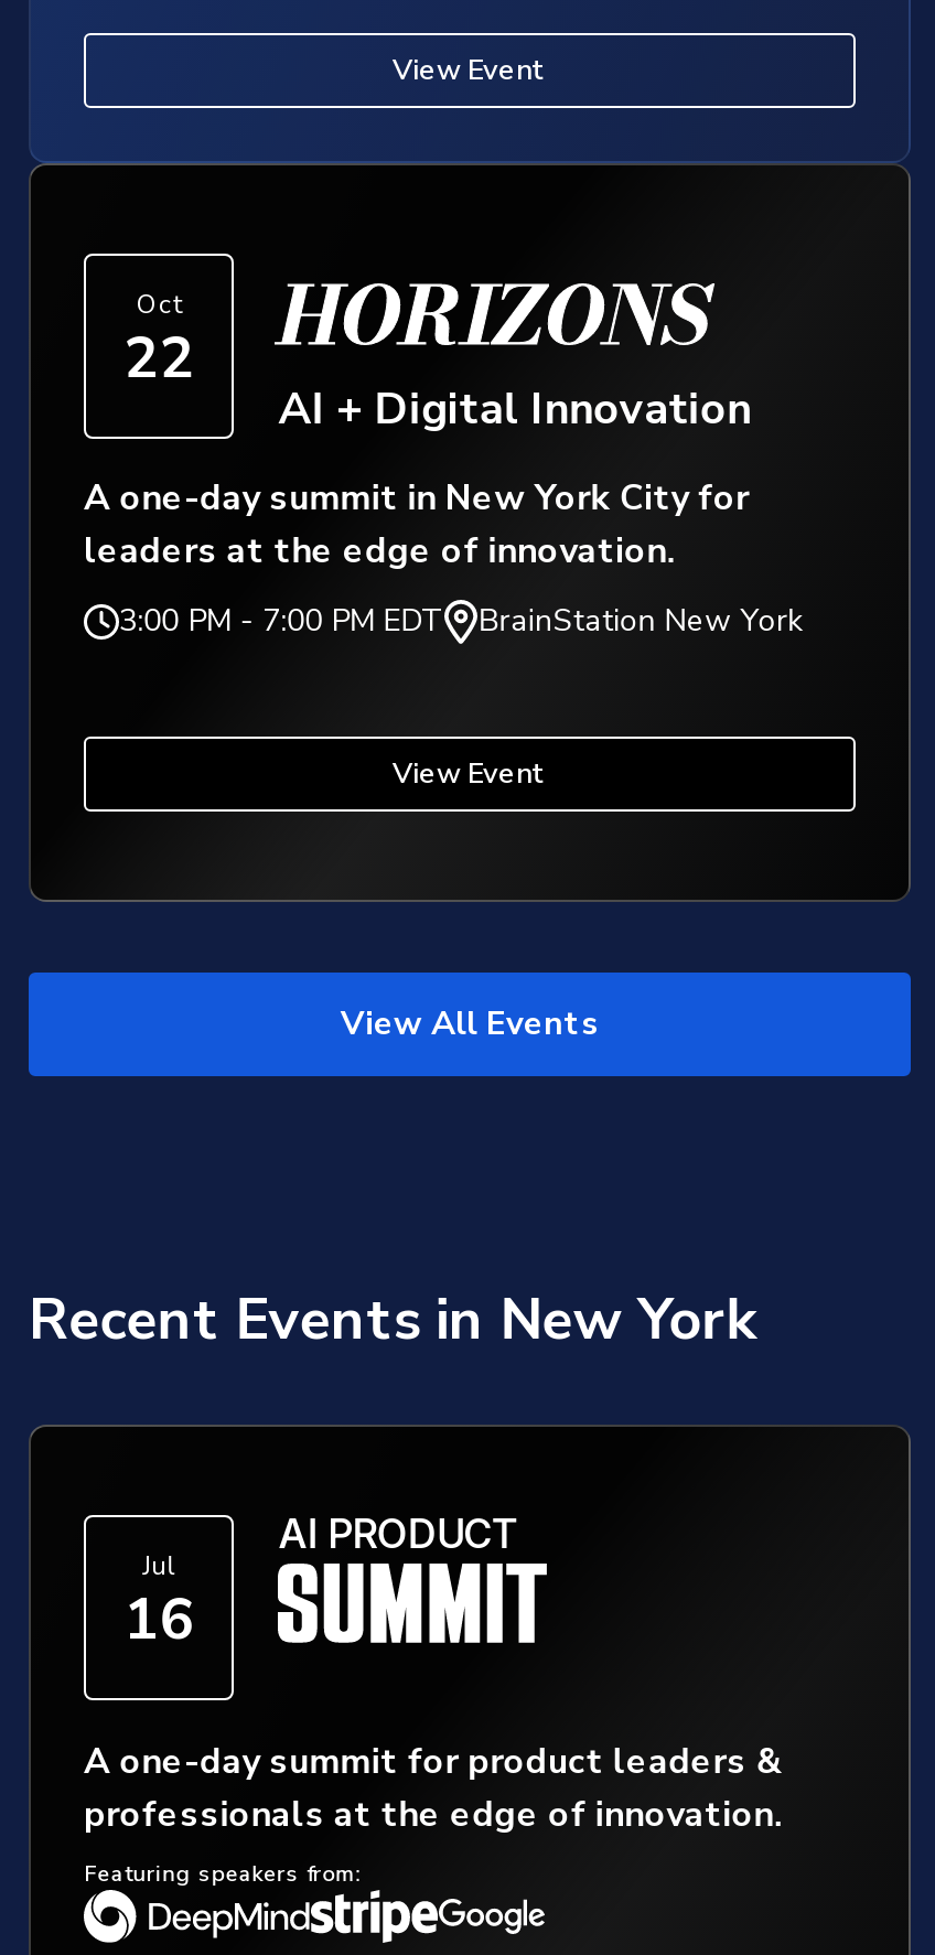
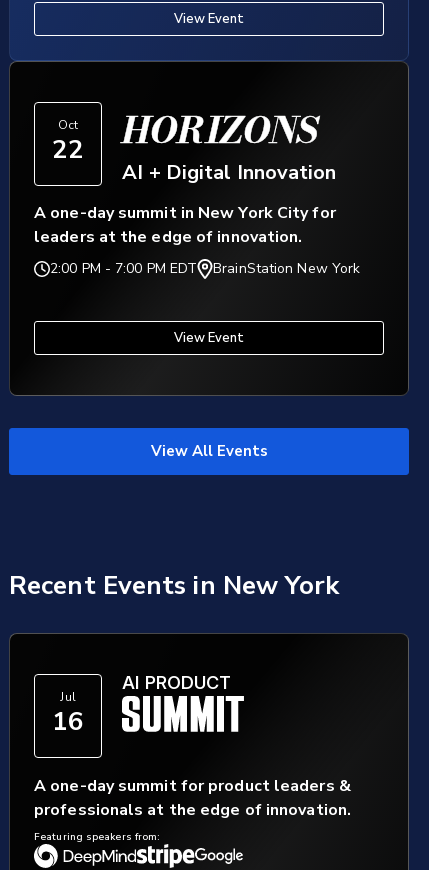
- 3:00 PM - 7:00 PM EDT BrainStation New York
+ 2:00 PM - 7:00 PM EDT BrainStation New York
